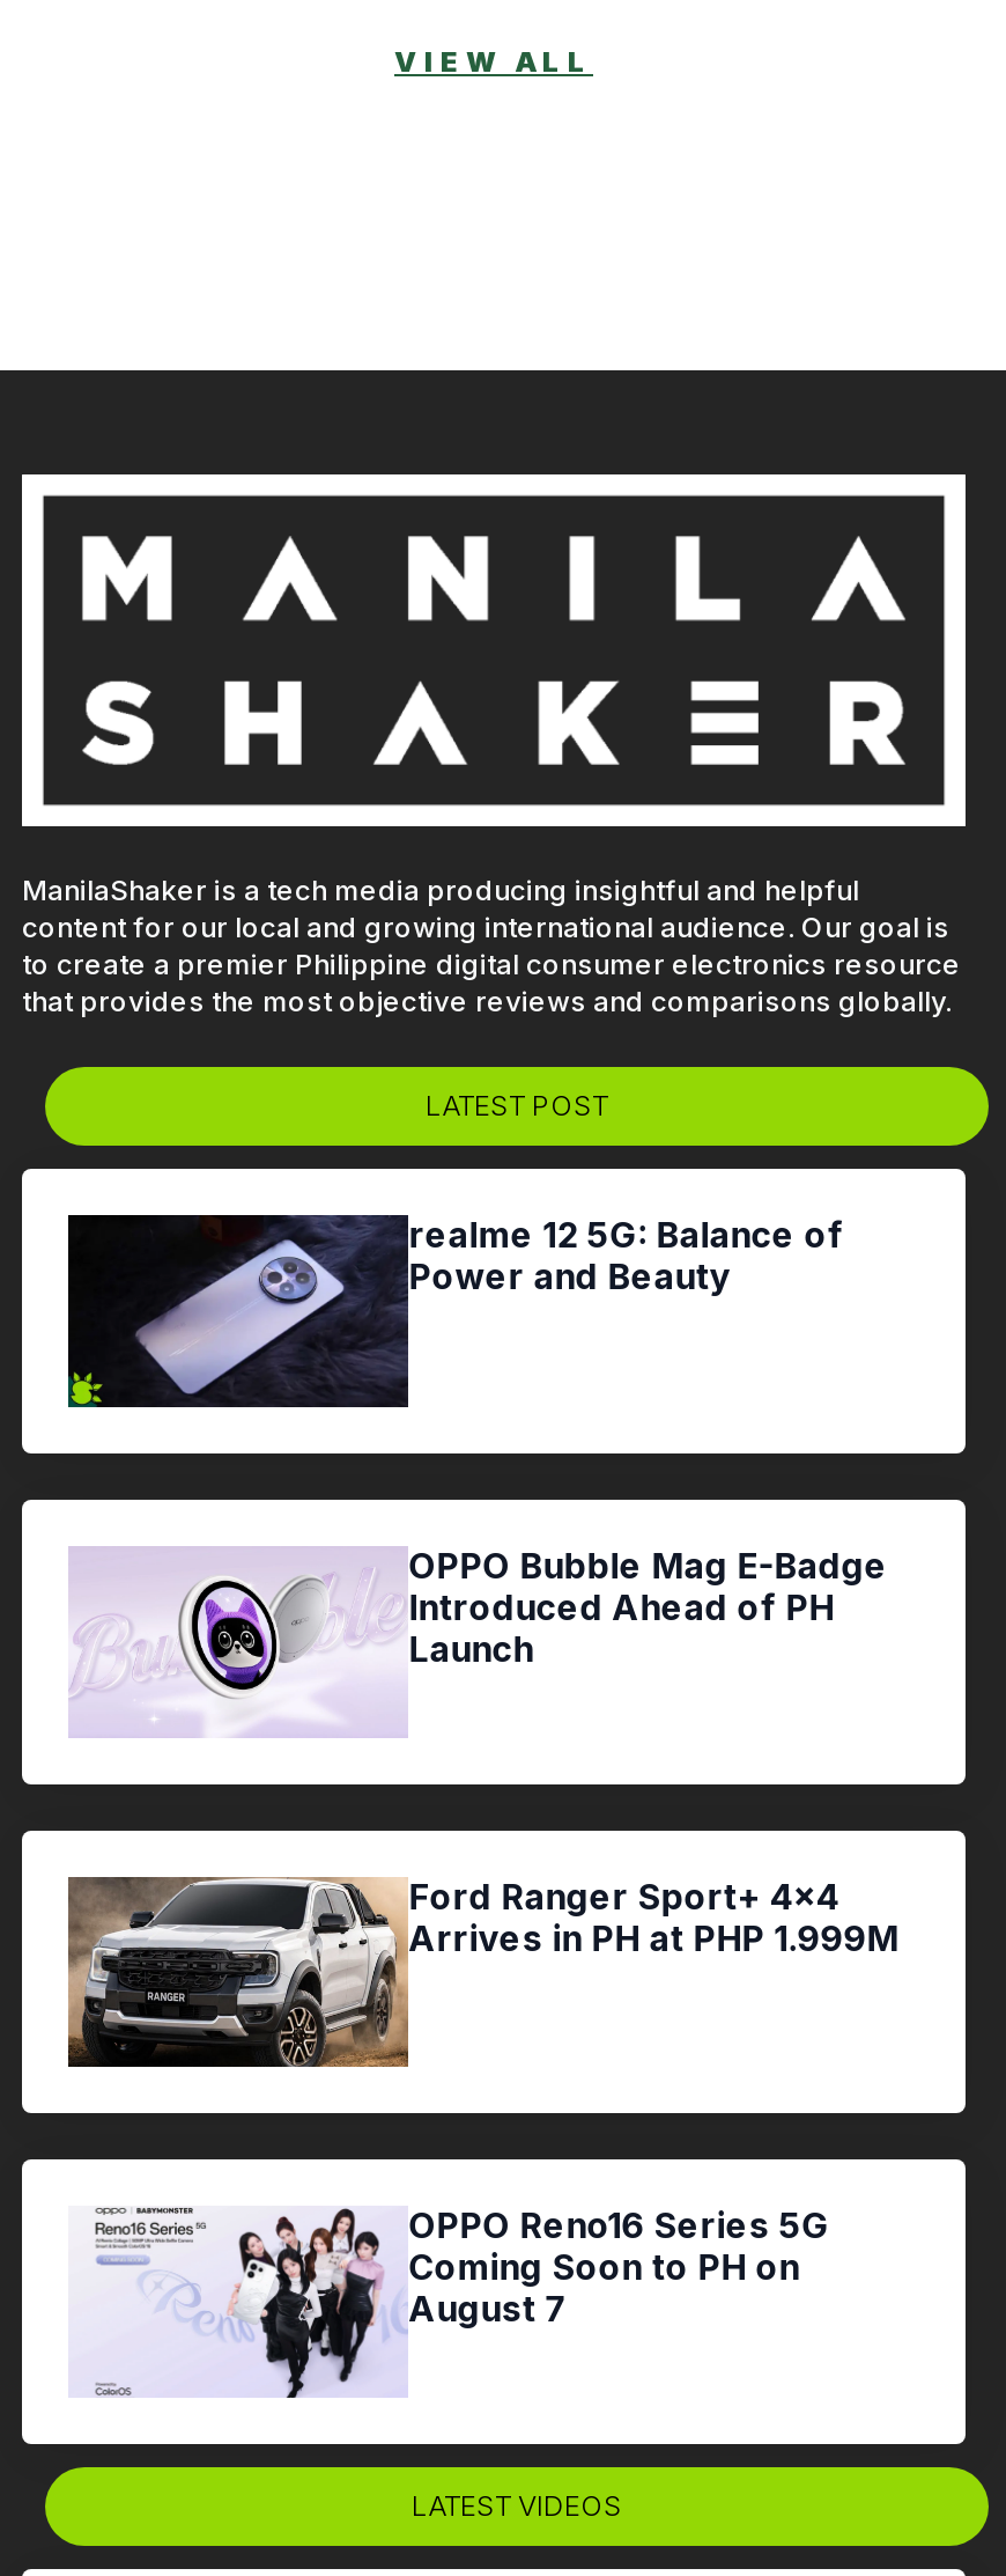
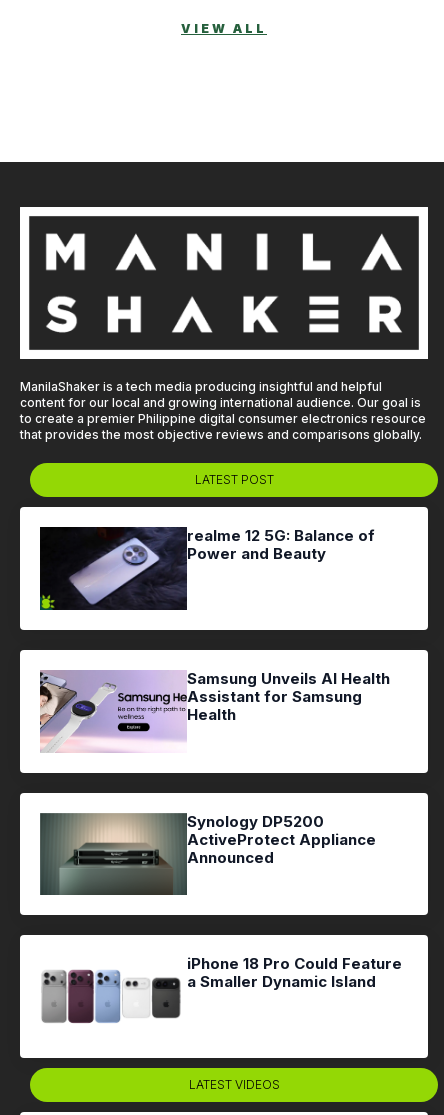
- [image]
- OPPO Bubble Mag E-Badge
- Introduced Ahead of PH
- Launch
+ [image]
+ Samsung Unveils AI Health
+ Assistant for Samsung
+ Health

- [image]
- Ford Ranger Sport+ 4×4
- Arrives in PH at PHP 1.999M
+ [image]
+ Synology DP5200
+ ActiveProtect Appliance
+ Announced

- [image]
- OPPO Reno16 Series 5G
- Coming Soon to PH on
- August 7
+ [image]
+ iPhone 18 Pro Could Feature
+ a Smaller Dynamic Island
